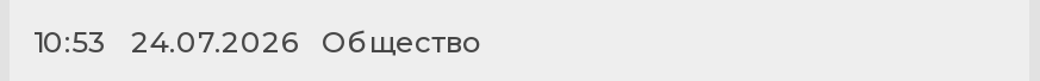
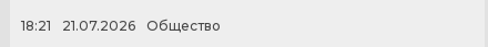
- 10:53
- 24.07.2026
+ 18:21
+ 21.07.2026
